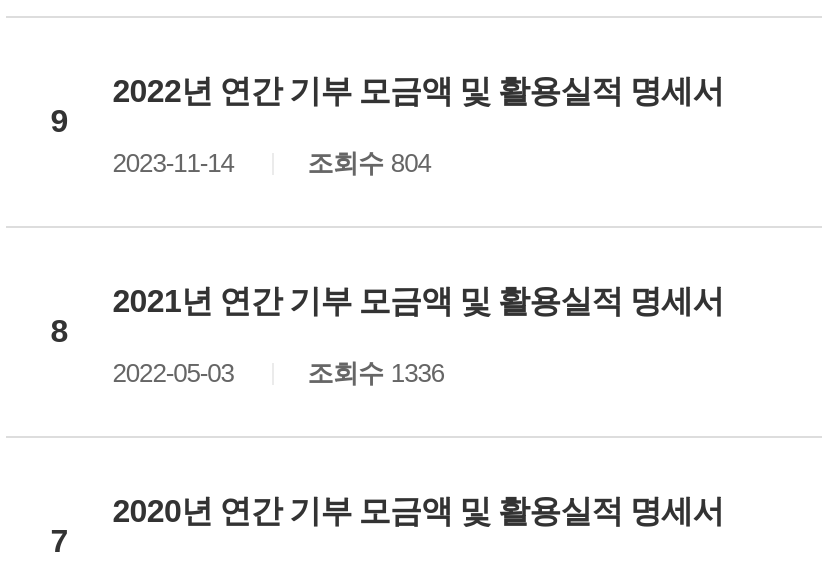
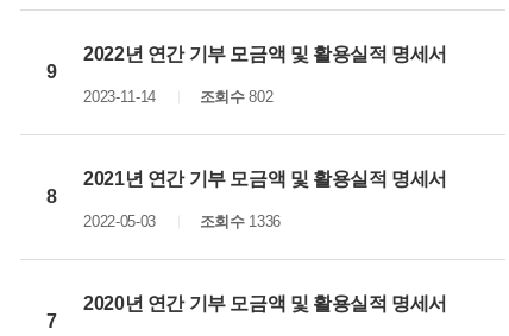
- 조회수 804
+ 조회수 802
